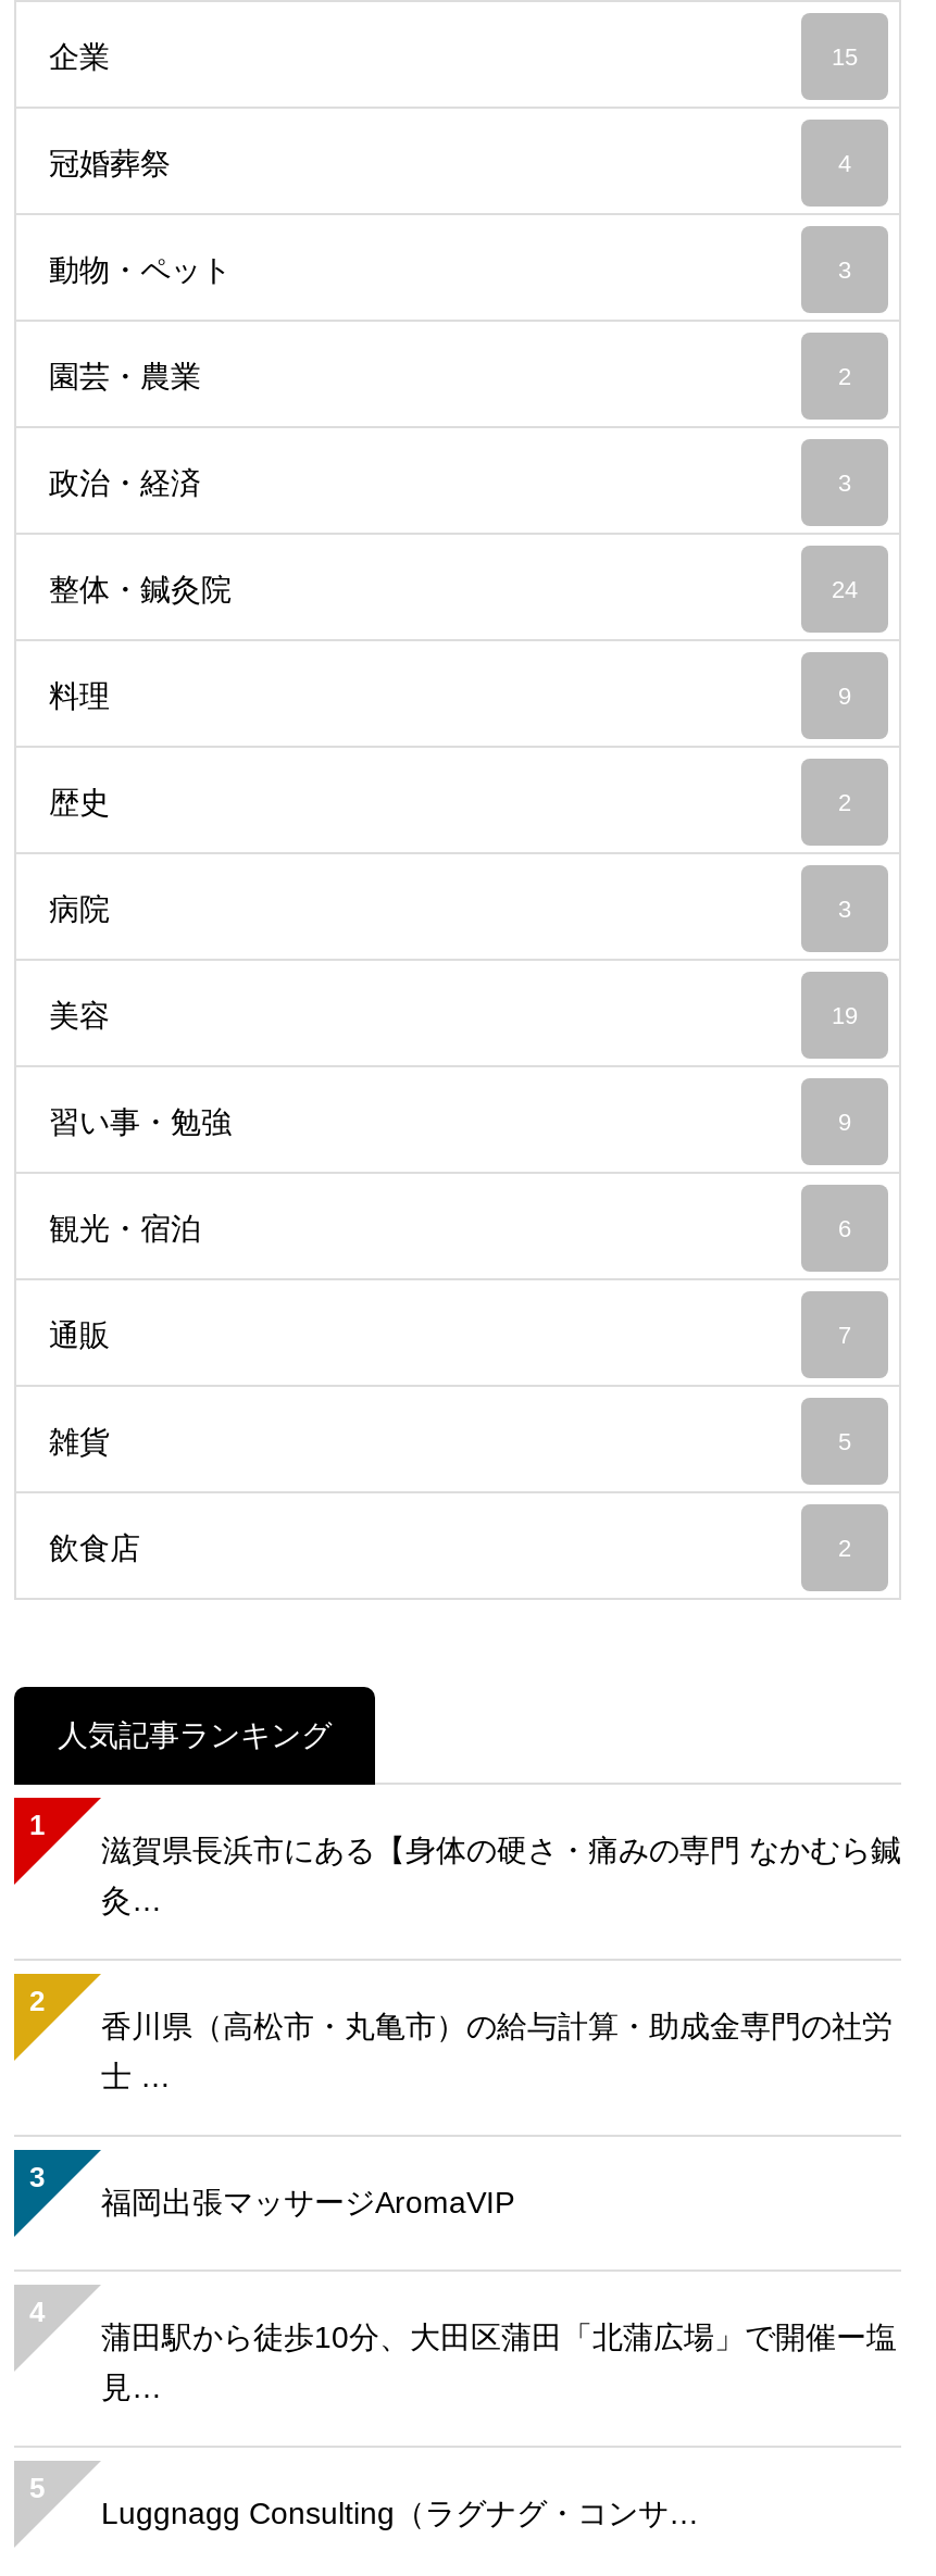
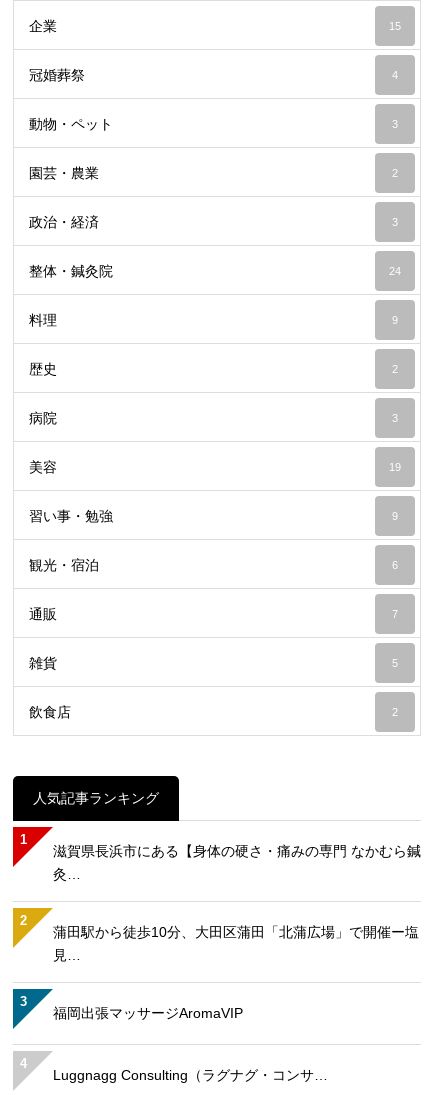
- 香川県（高松市・丸亀市）の給与計算・助成金専門の社労
- 士 …

moved up: 蒲田駅から徒歩10分、大田区蒲田「北蒲広場」で開催ー塩 | 見…

- 5
